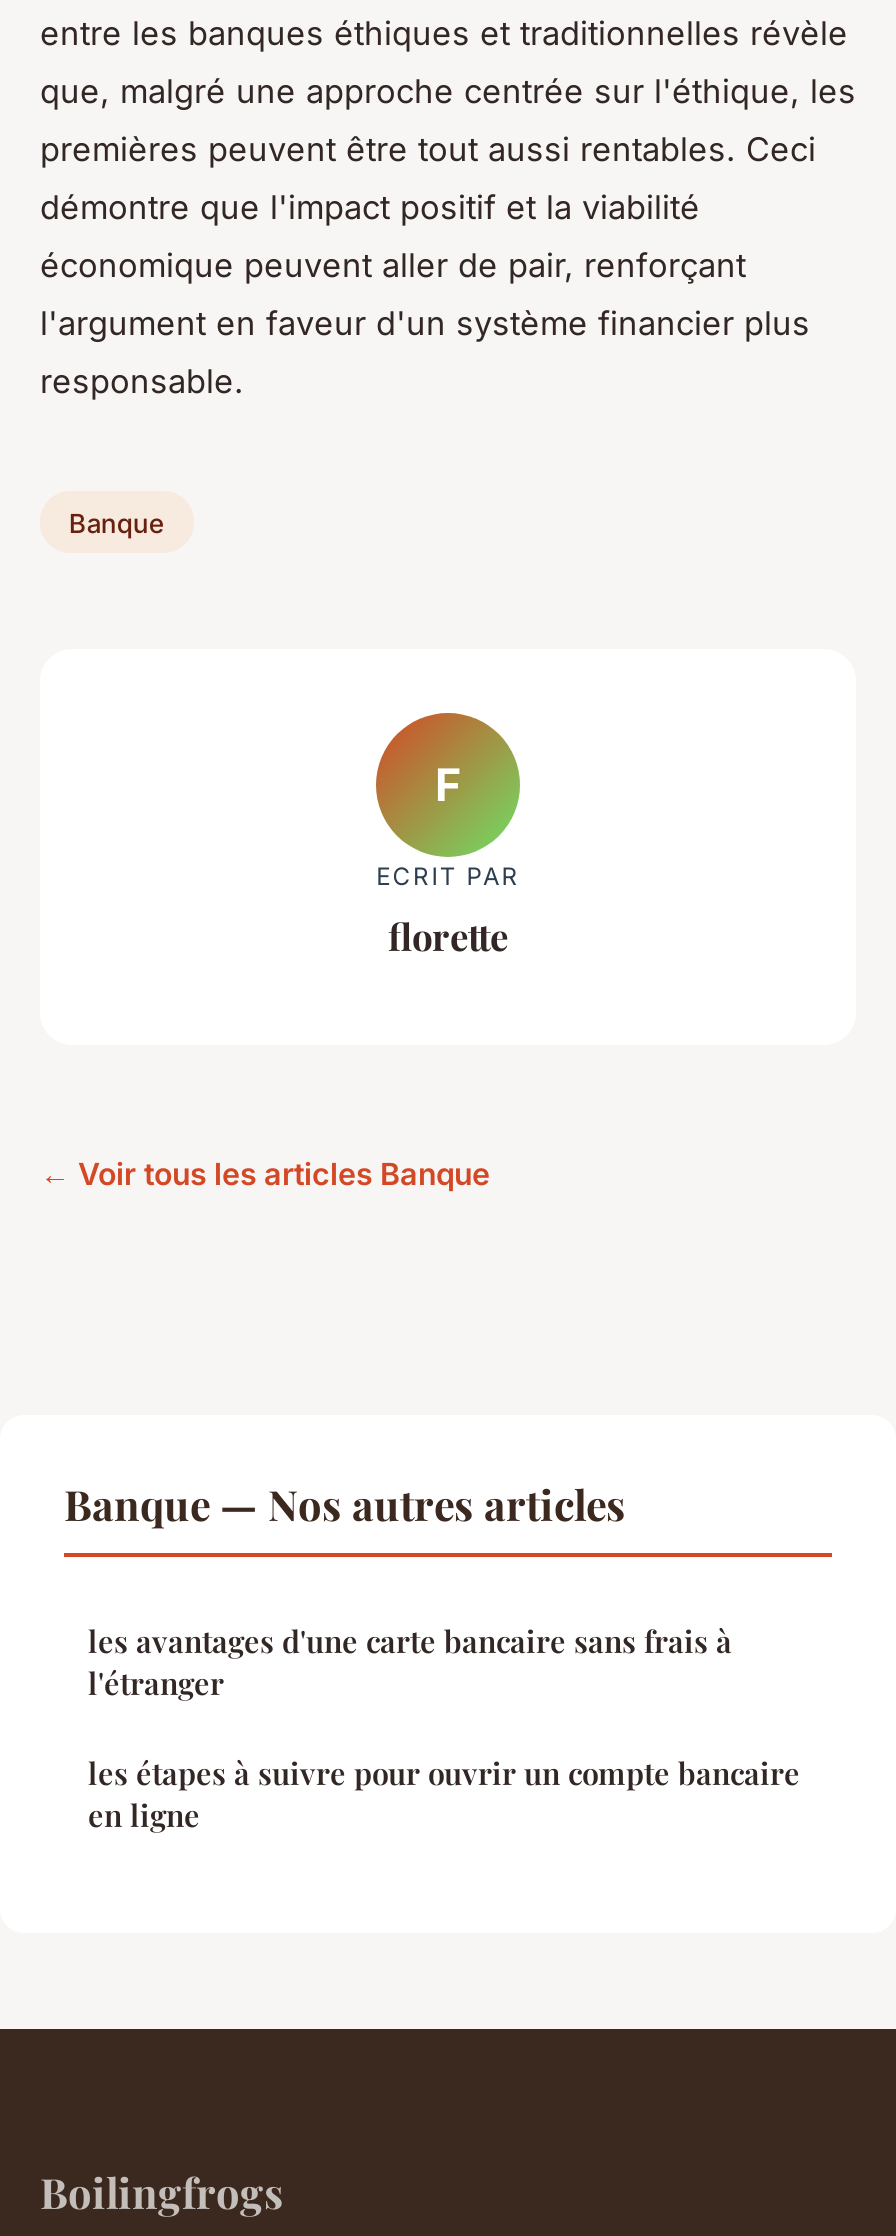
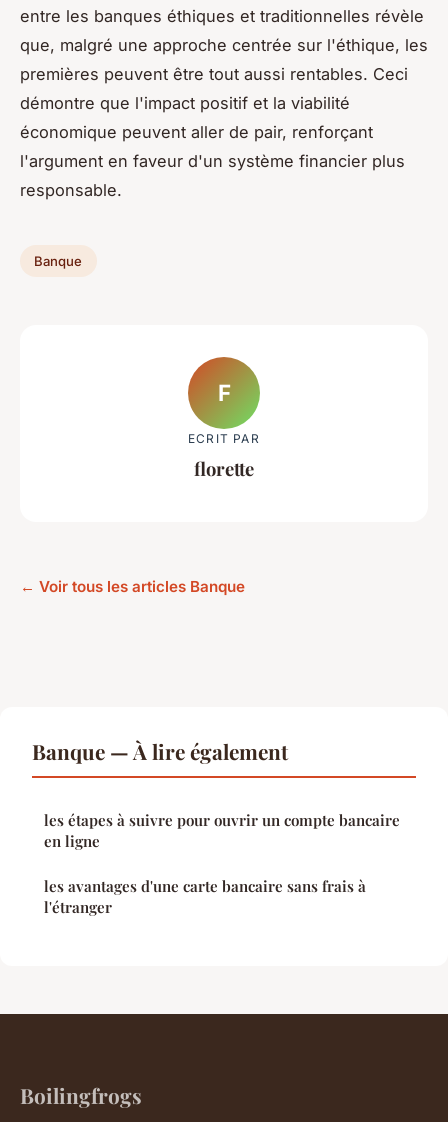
- Banque — Nos autres articles
+ Banque — À lire également

moved down: les avantages d'une carte bancaire sans frais à | l'étranger

moved up: les étapes à suivre pour ouvrir un compte bancaire | en ligne
